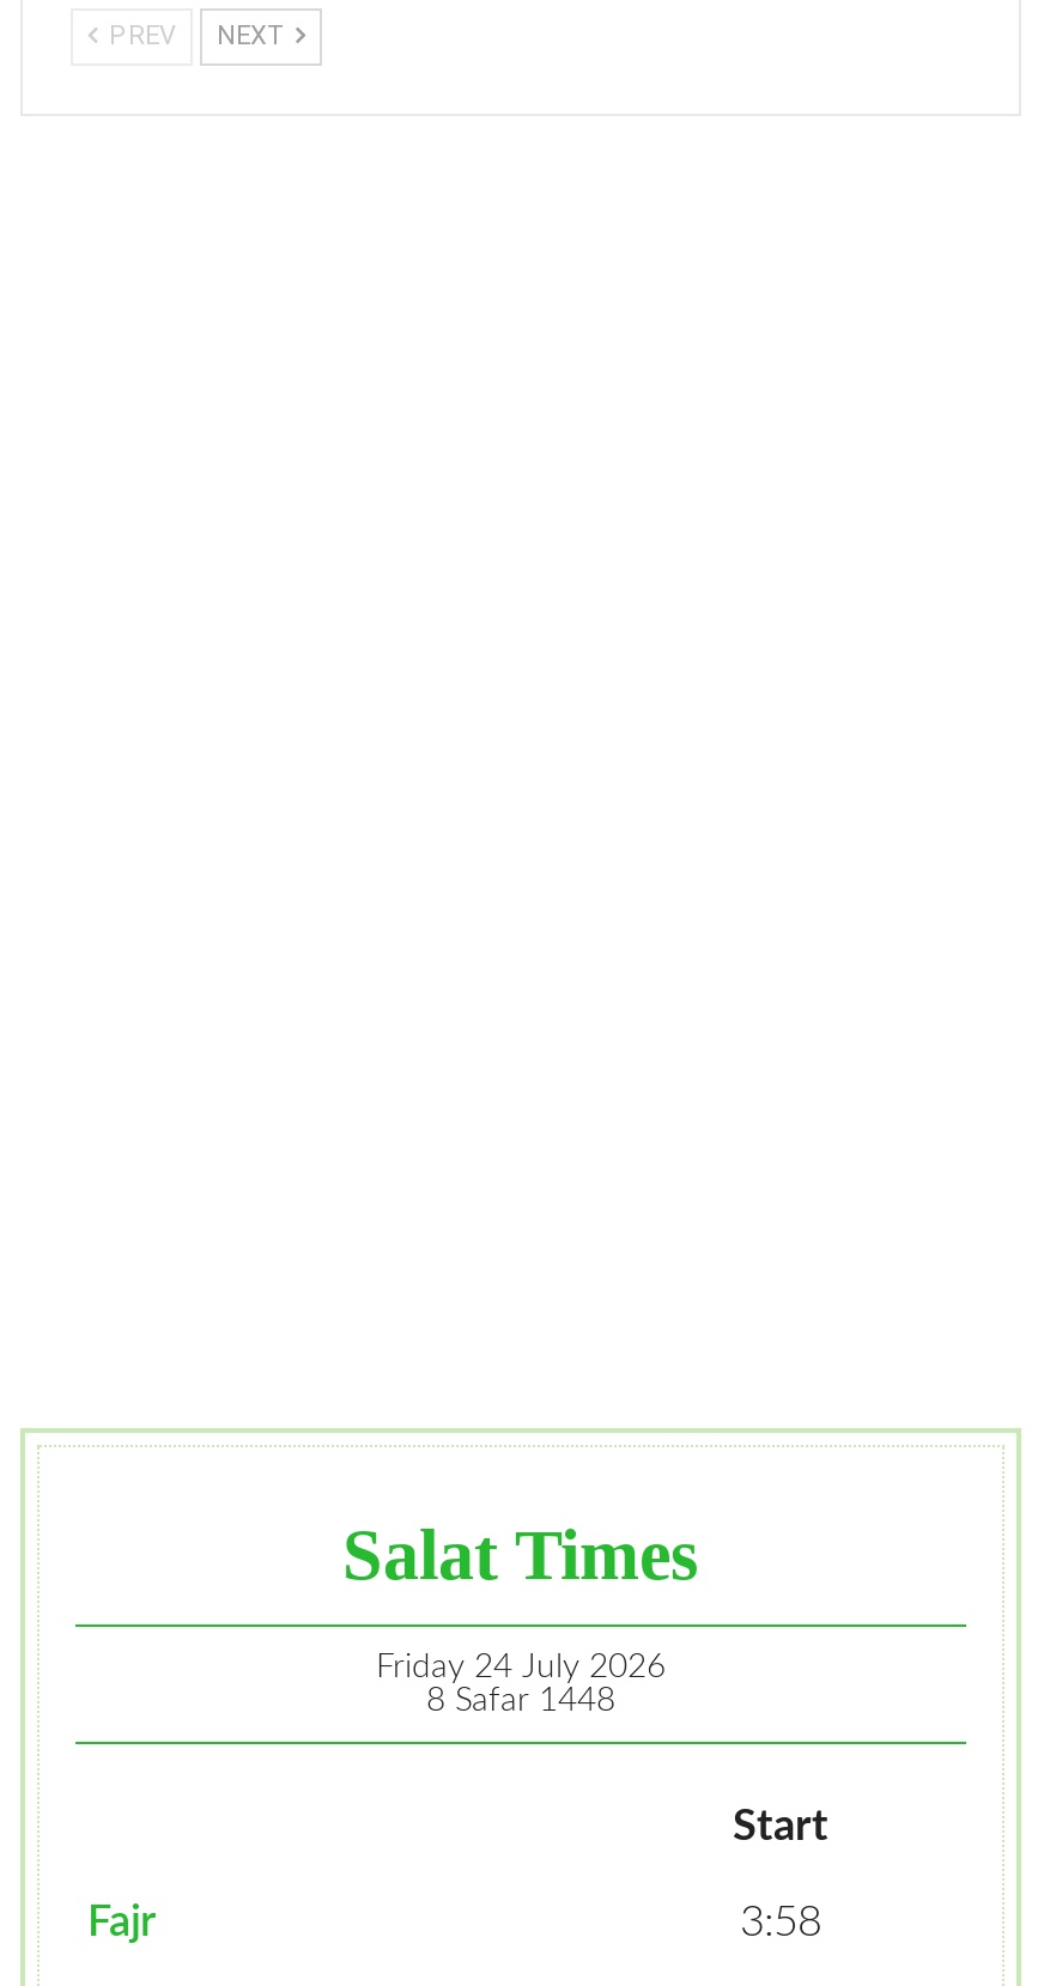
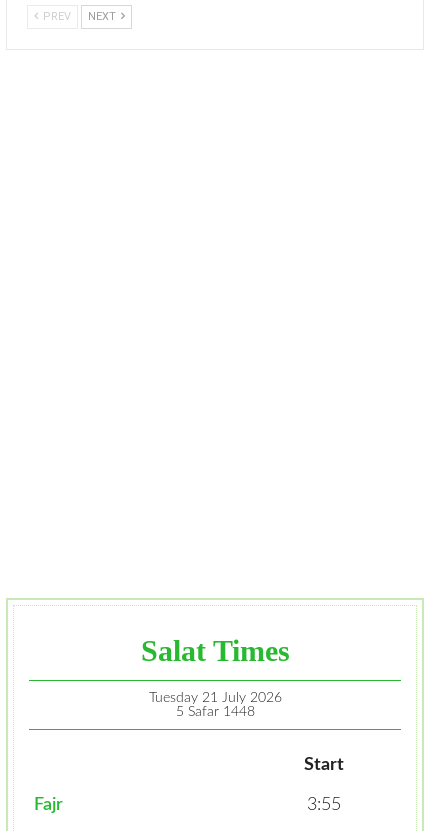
- Friday 24 July 2026
+ Tuesday 21 July 2026

- 8 Safar 1448
+ 5 Safar 1448

- 3:58
+ 3:55
